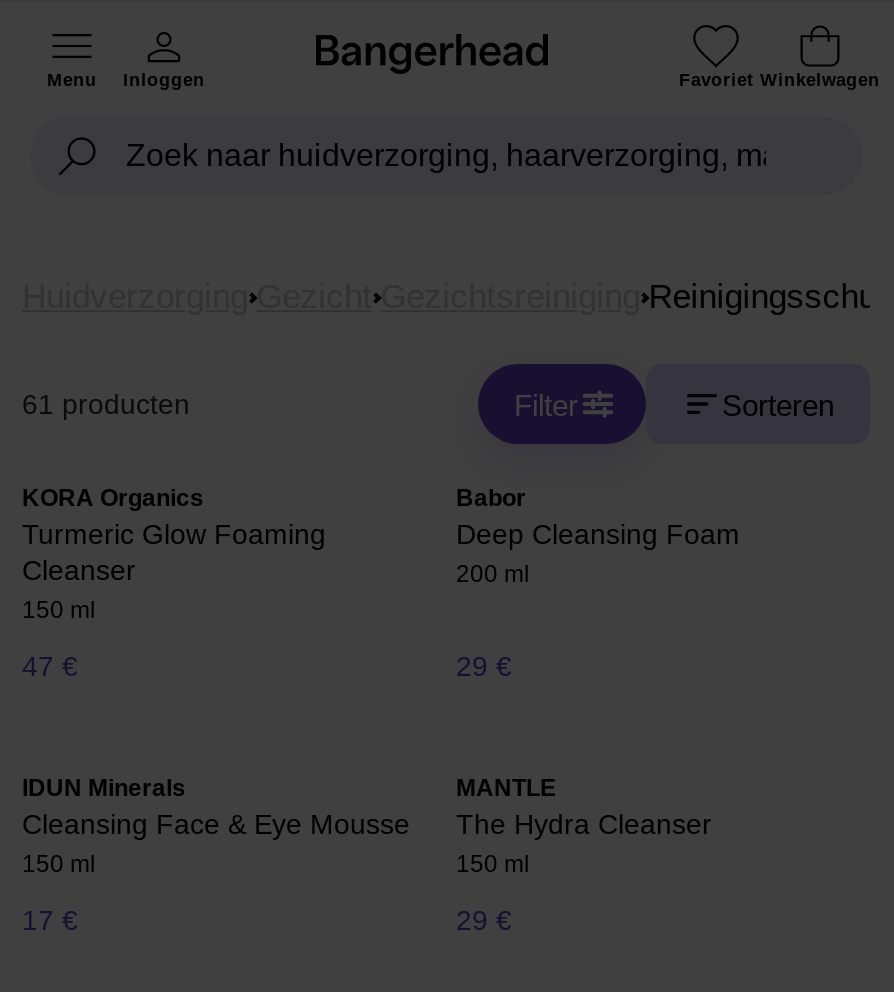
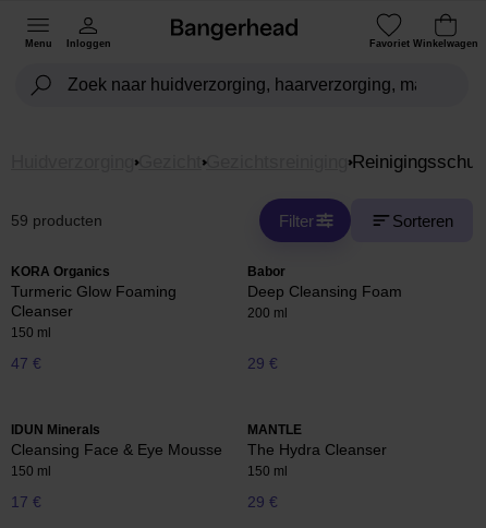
- 61 producten
+ 59 producten
